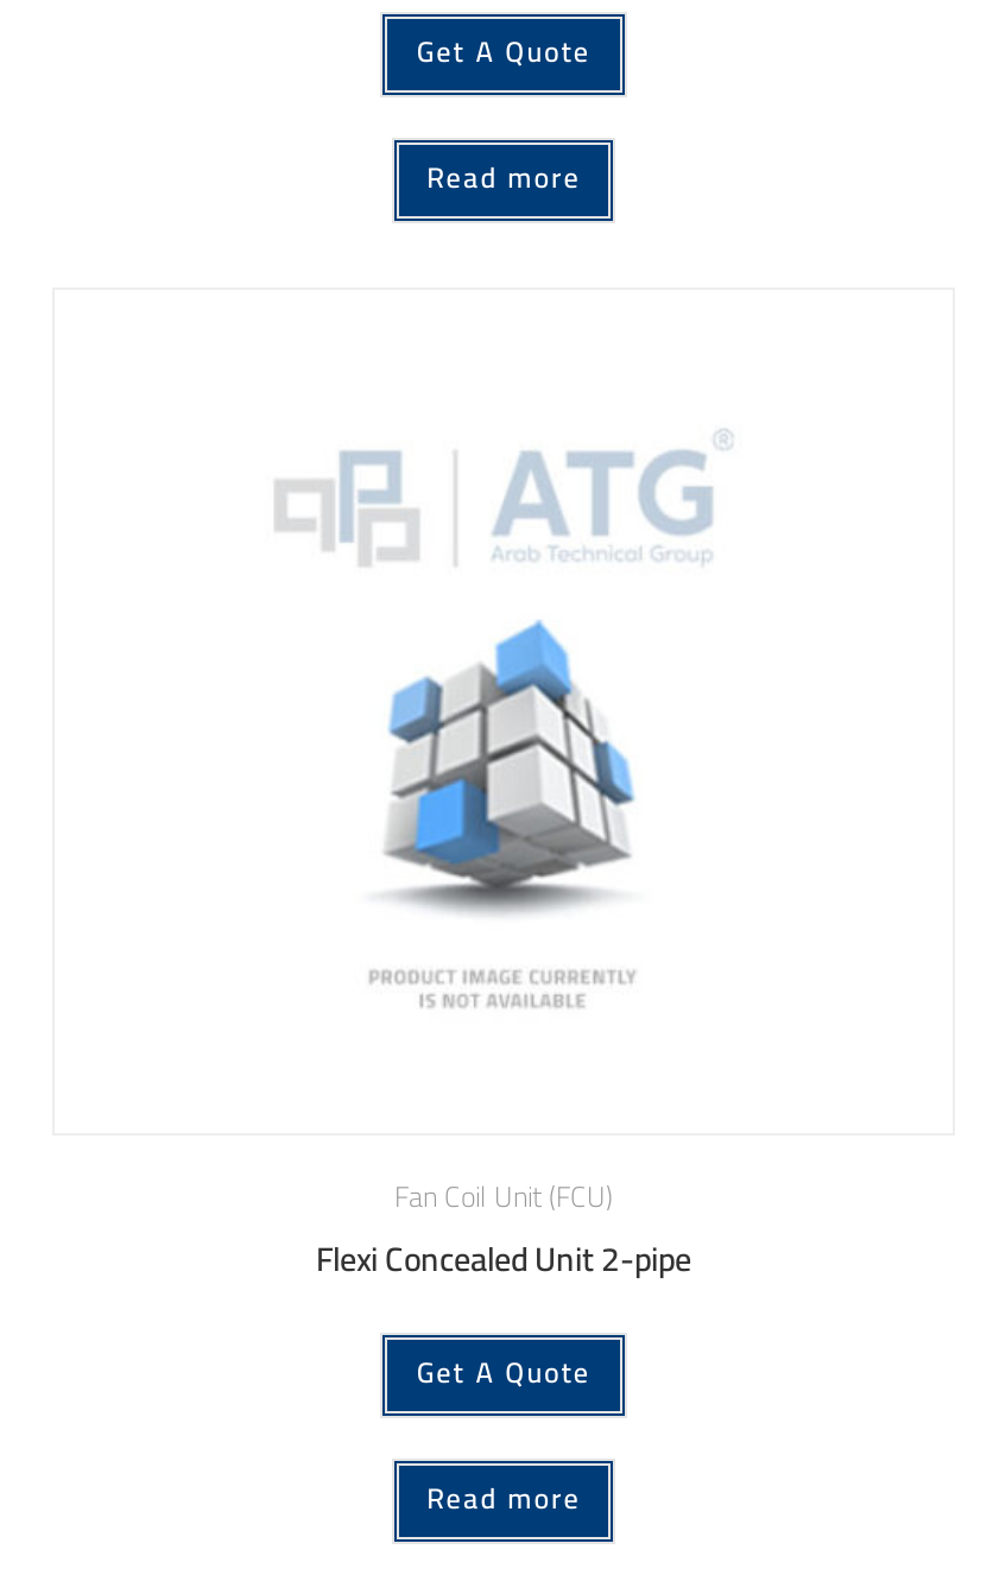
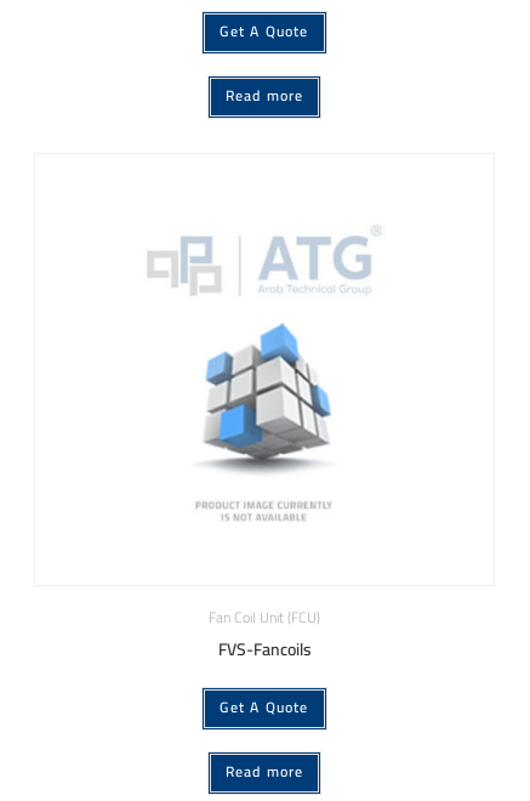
- Flexi Concealed Unit 2-pipe
+ FVS-Fancoils
